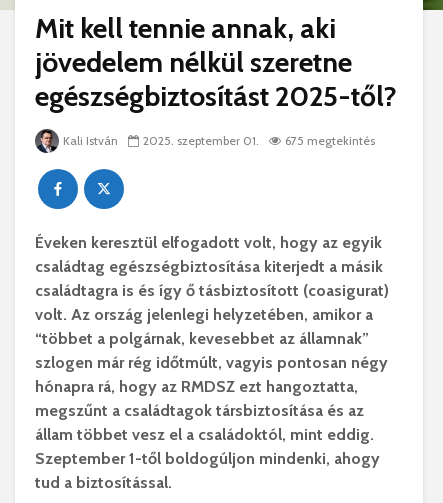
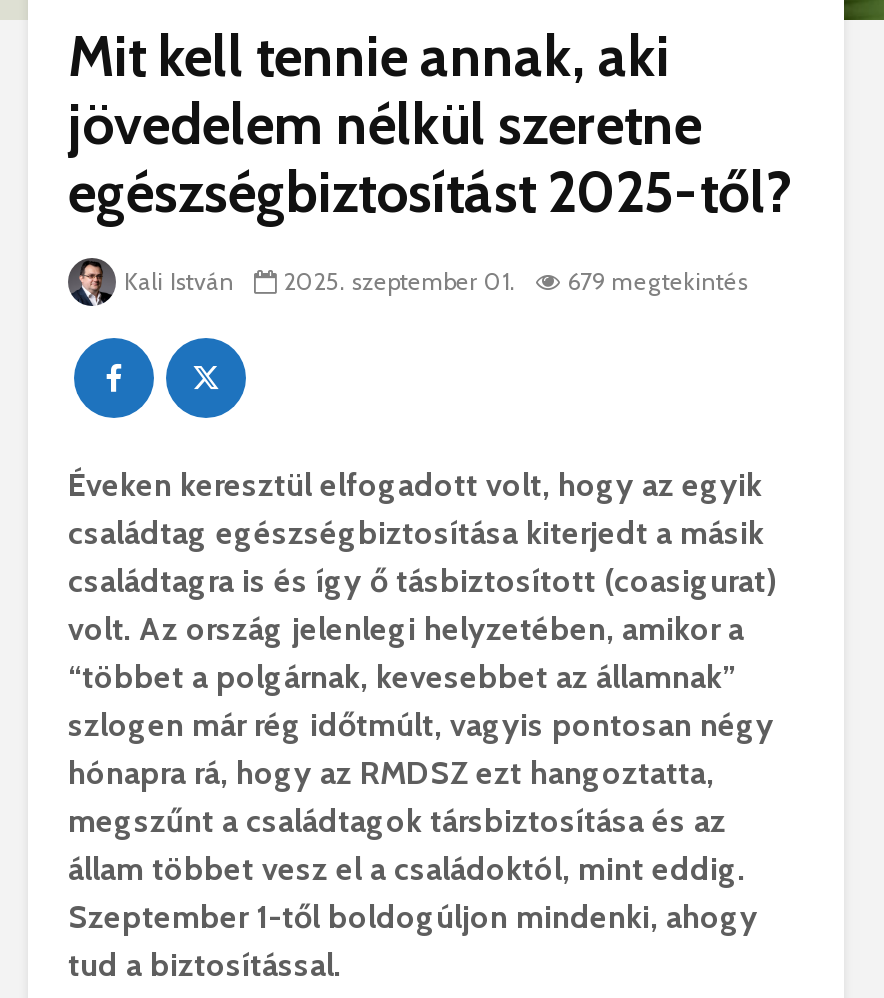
- Kali István 2025. szeptember 01. 675 megtekintés
+ Kali István 2025. szeptember 01. 679 megtekintés
